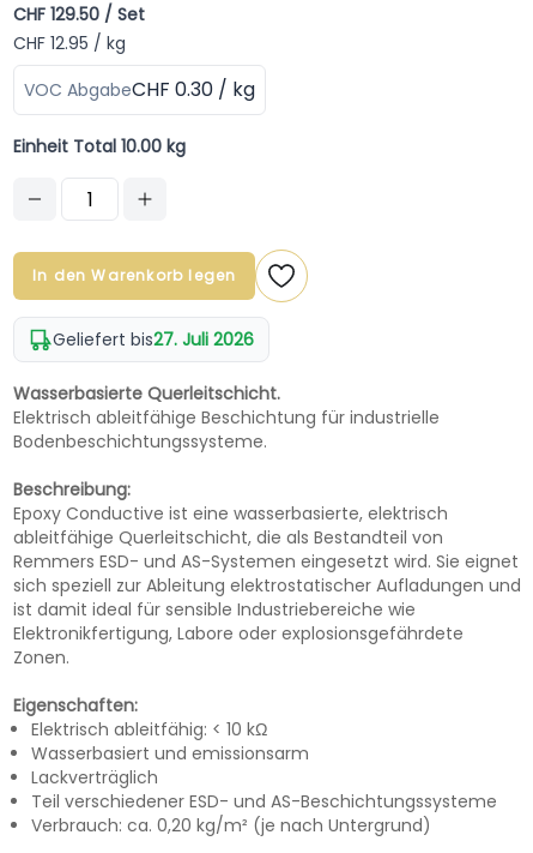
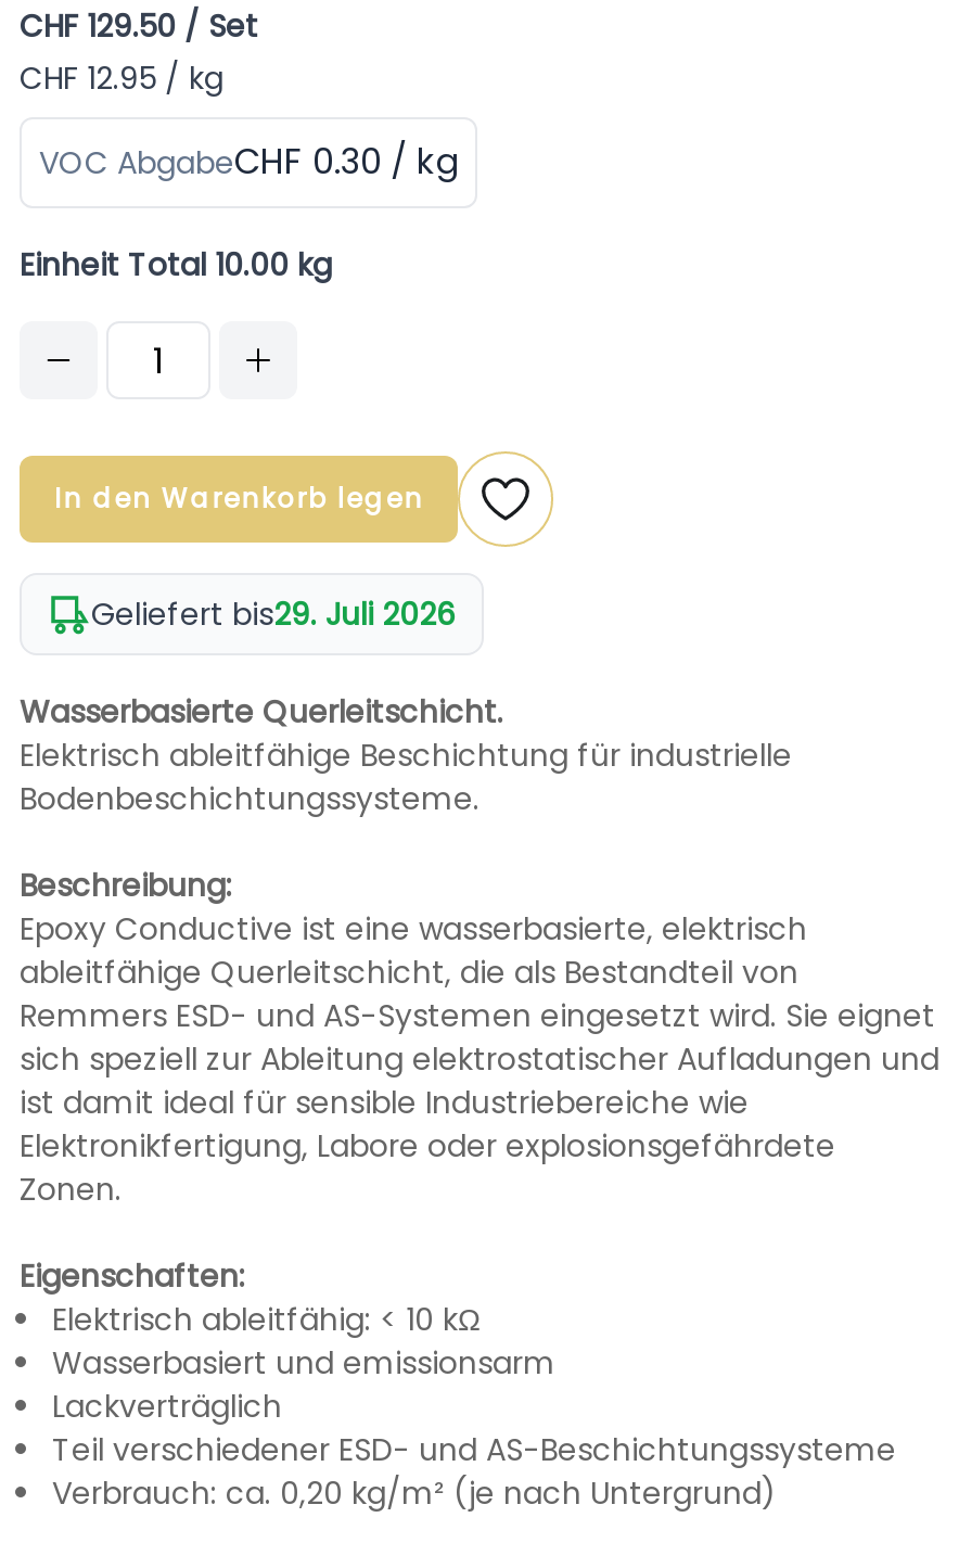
- Geliefert bis27. Juli 2026
+ Geliefert bis29. Juli 2026
